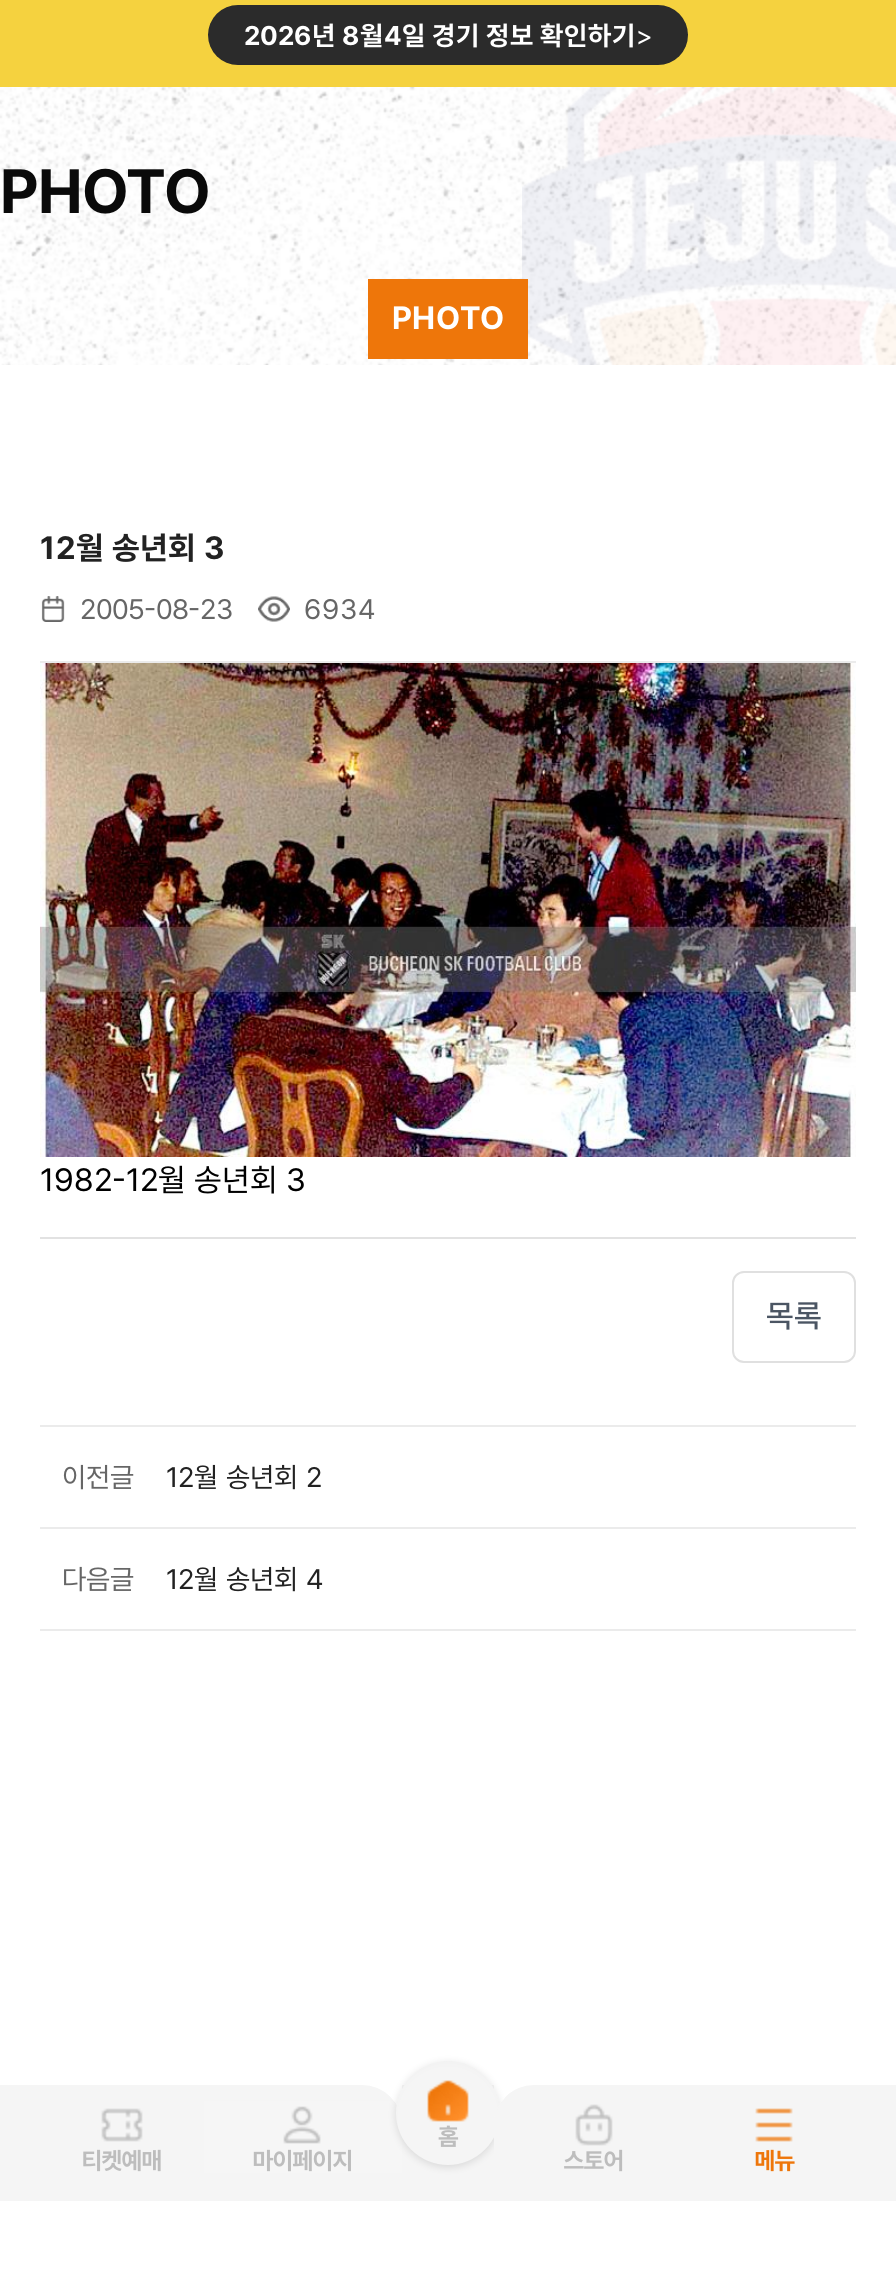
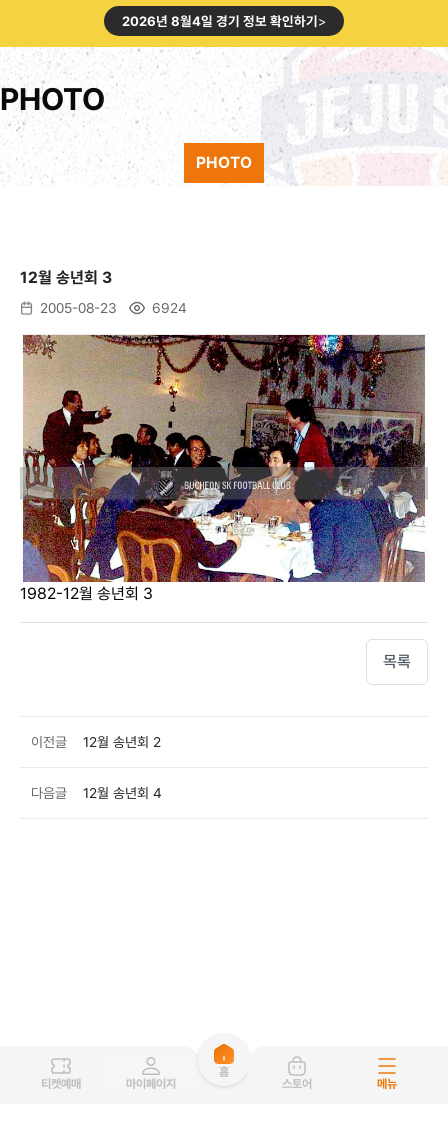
- 6934
+ 6924
